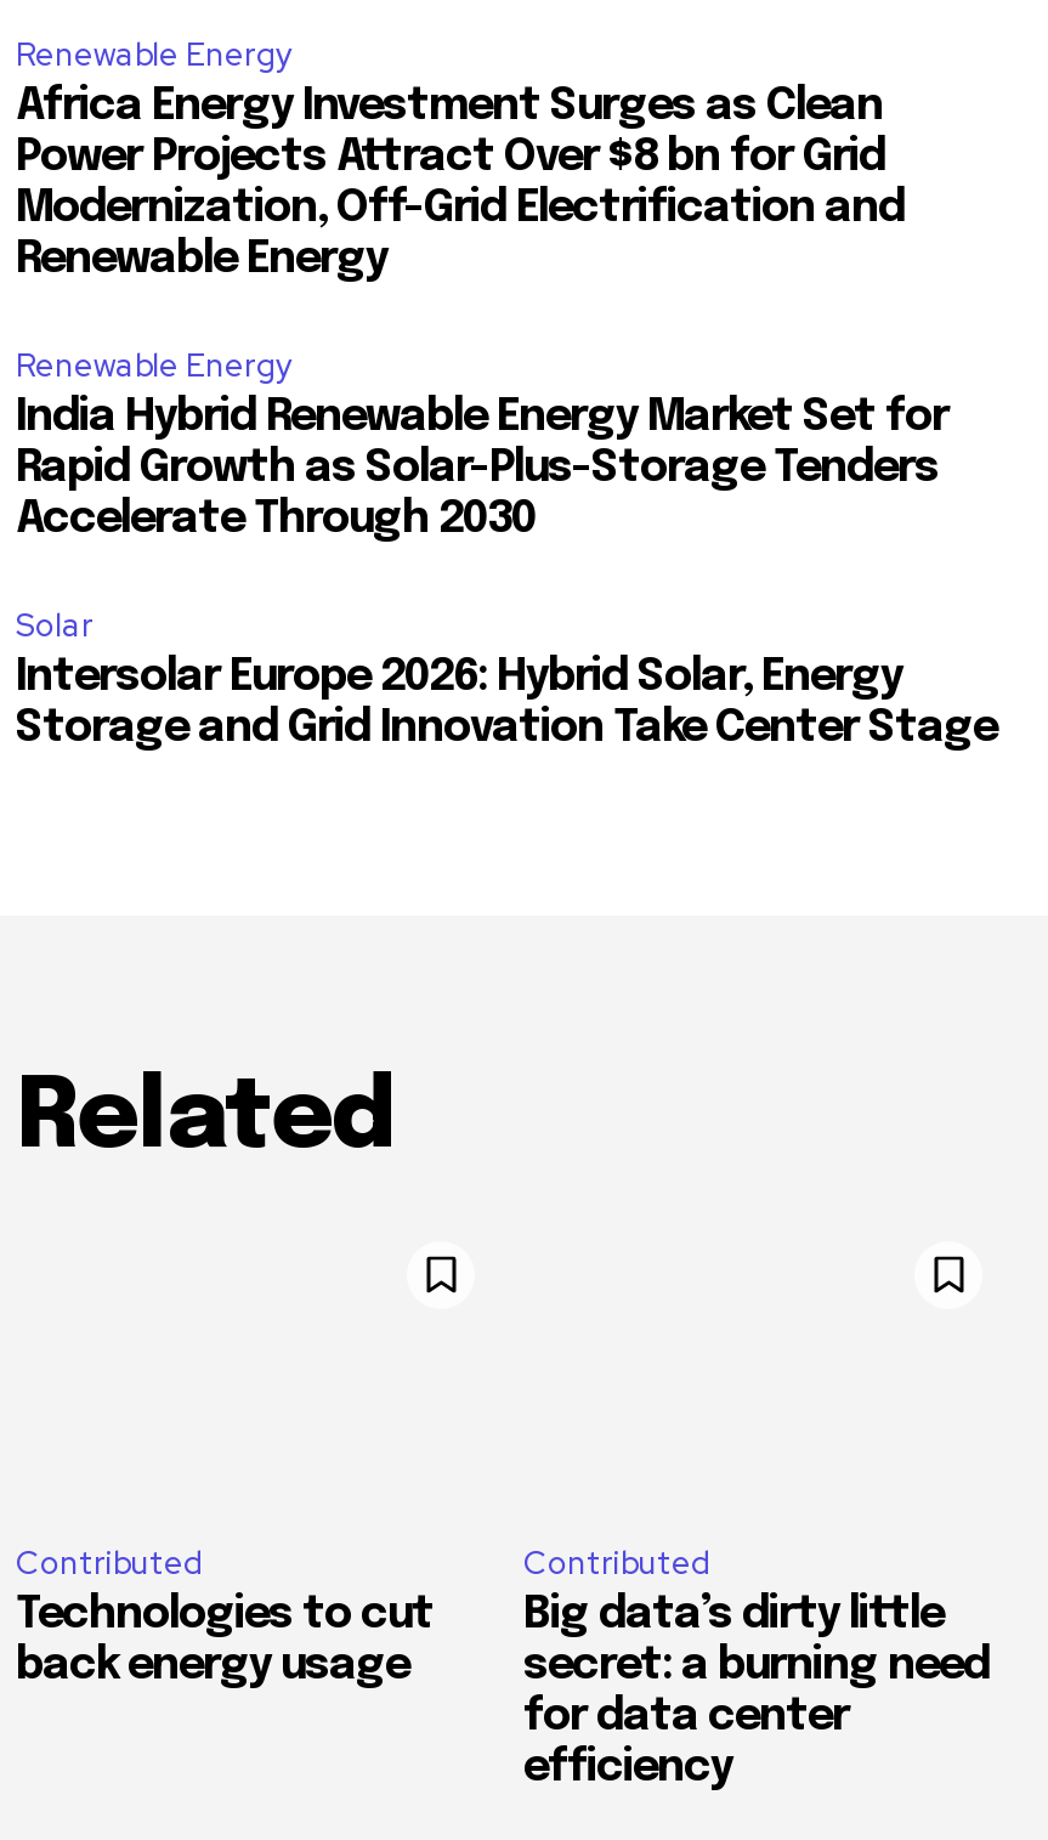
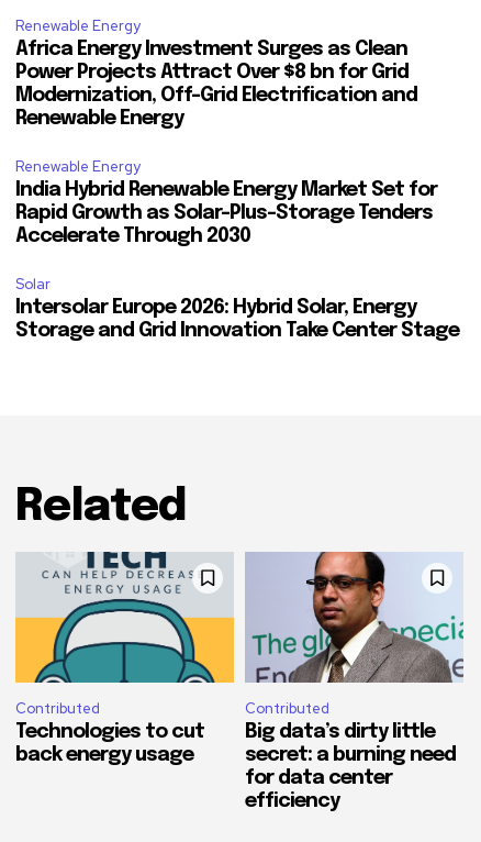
+ [image]

+ [image]
